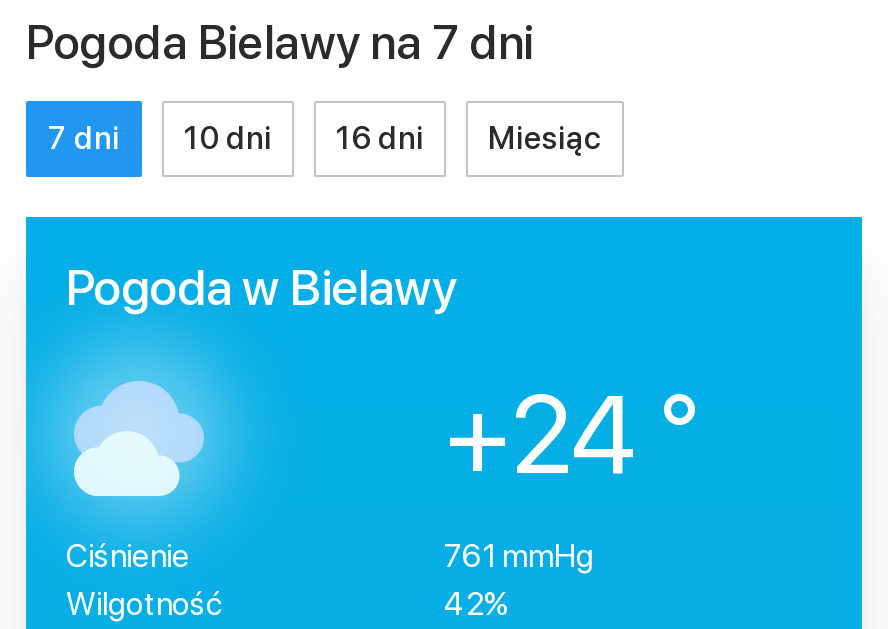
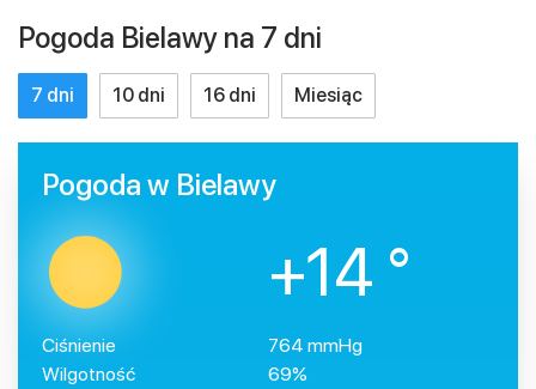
- [image]
+ [image]

- +24 °
+ +14 °

- 761 mmHg
+ 764 mmHg

- 42%
+ 69%
